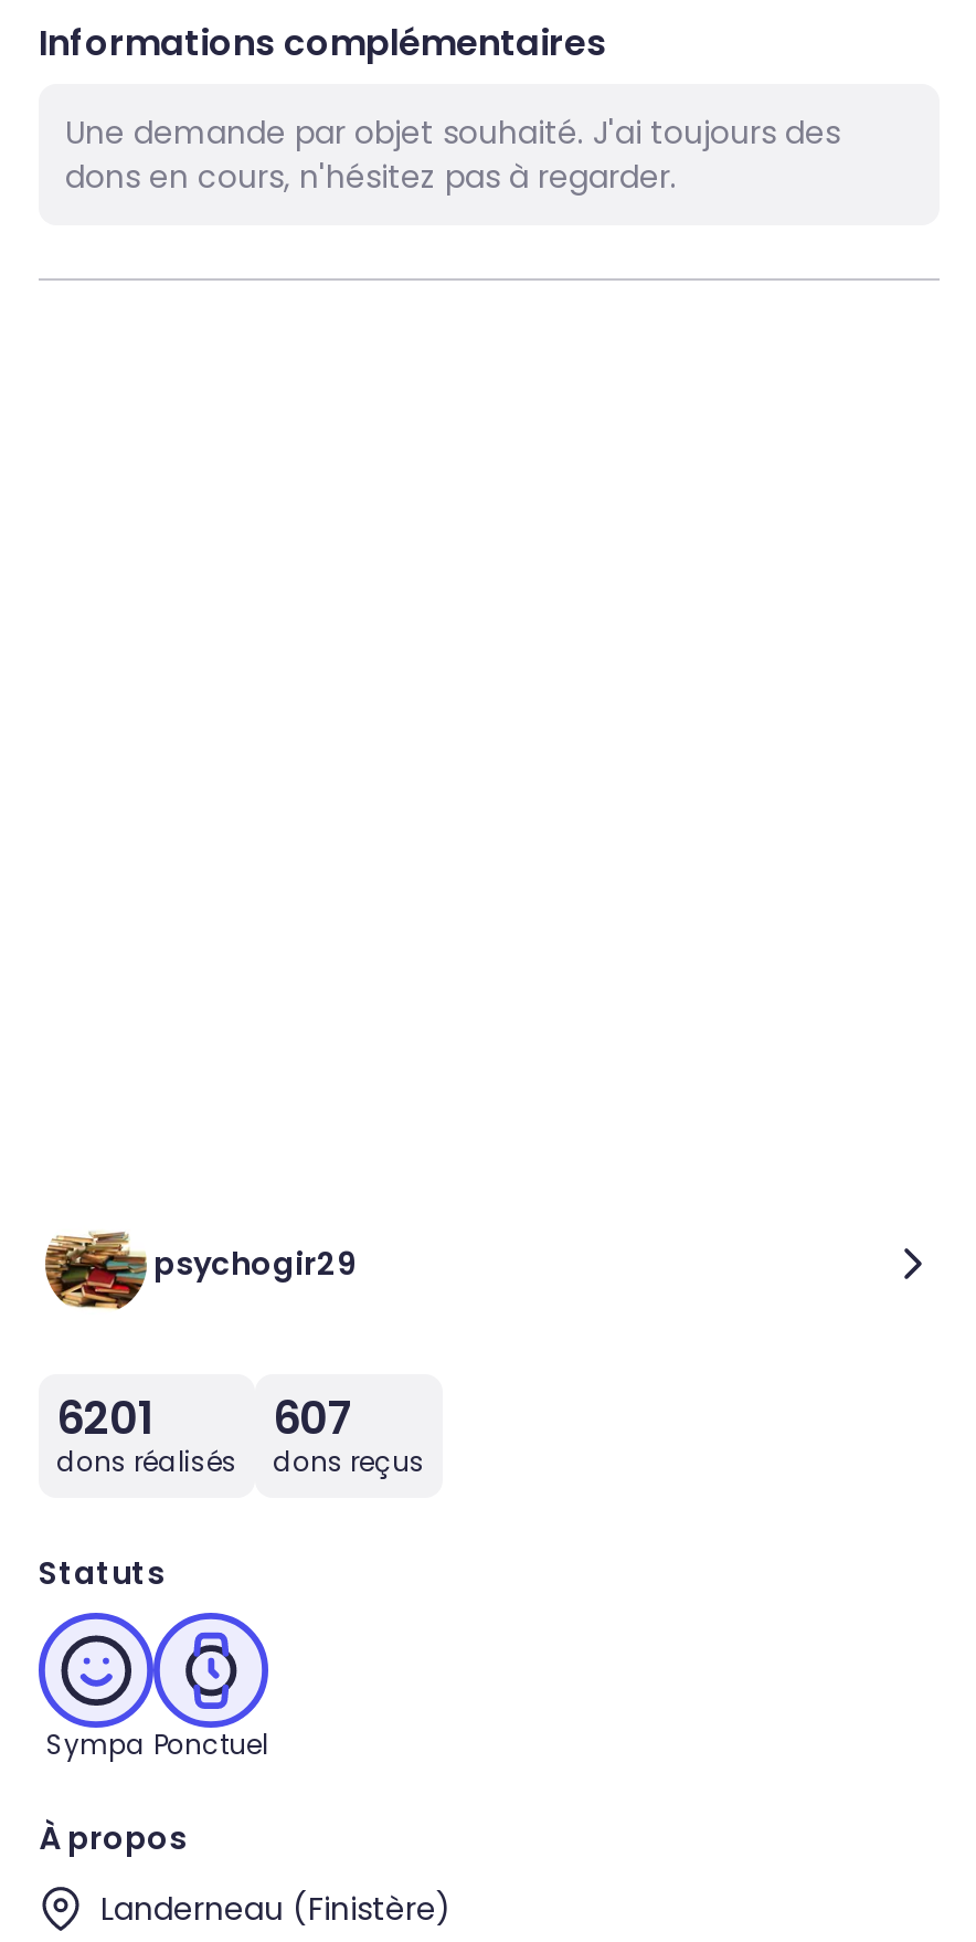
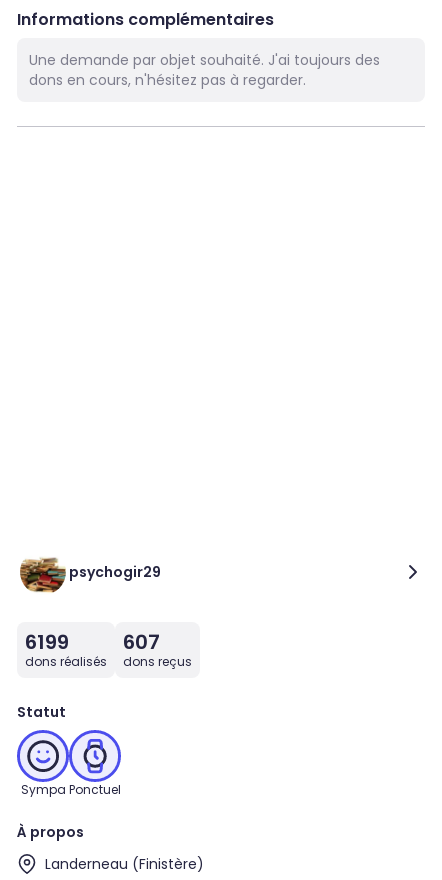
- 6201 607
+ 6199 607

- Statuts
+ Statut
